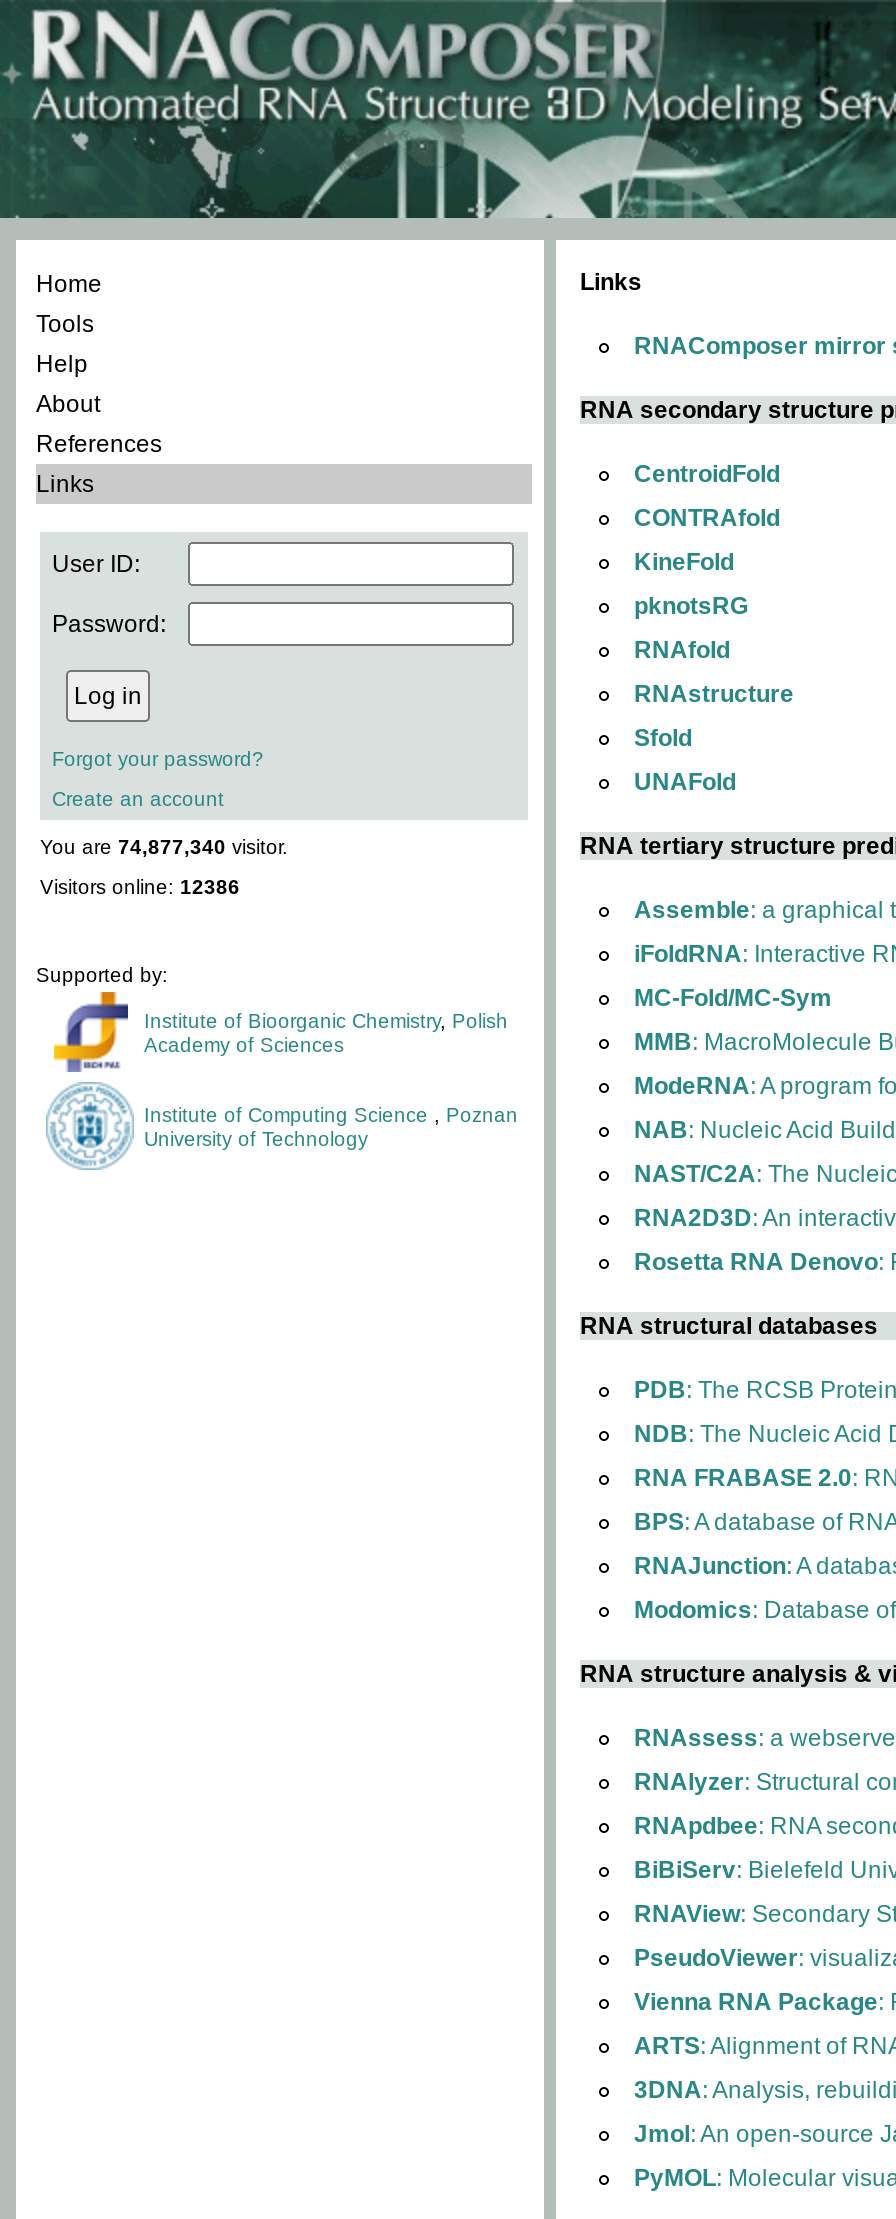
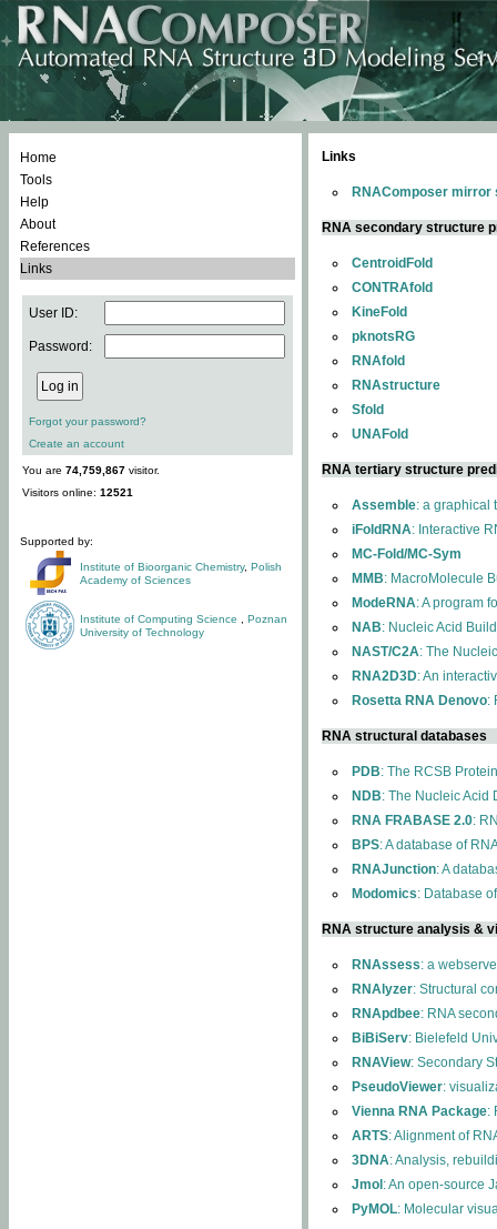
- You are 74,877,340 visitor.
+ You are 74,759,867 visitor.

- Visitors online: 12386
+ Visitors online: 12521
